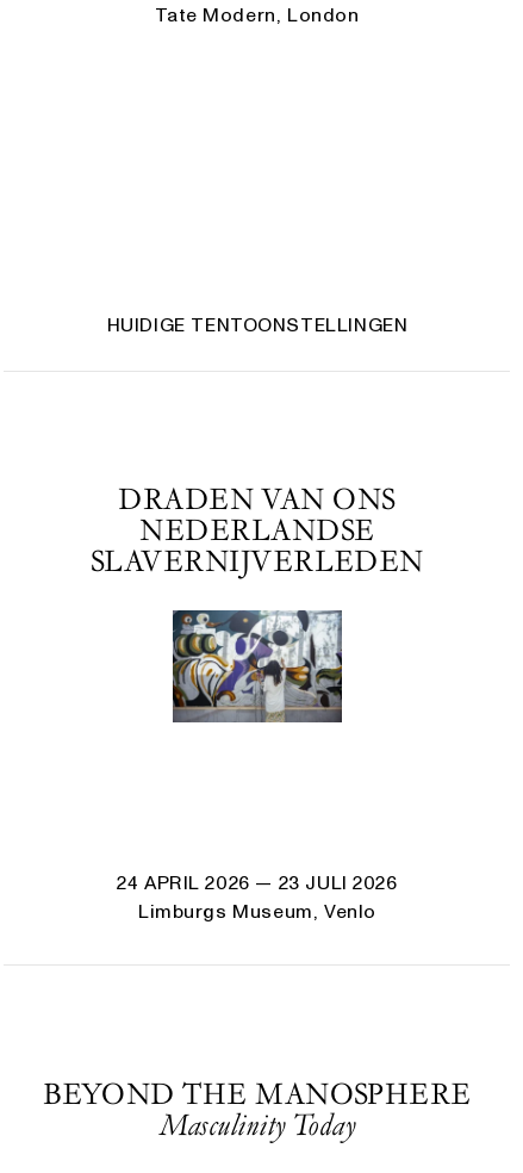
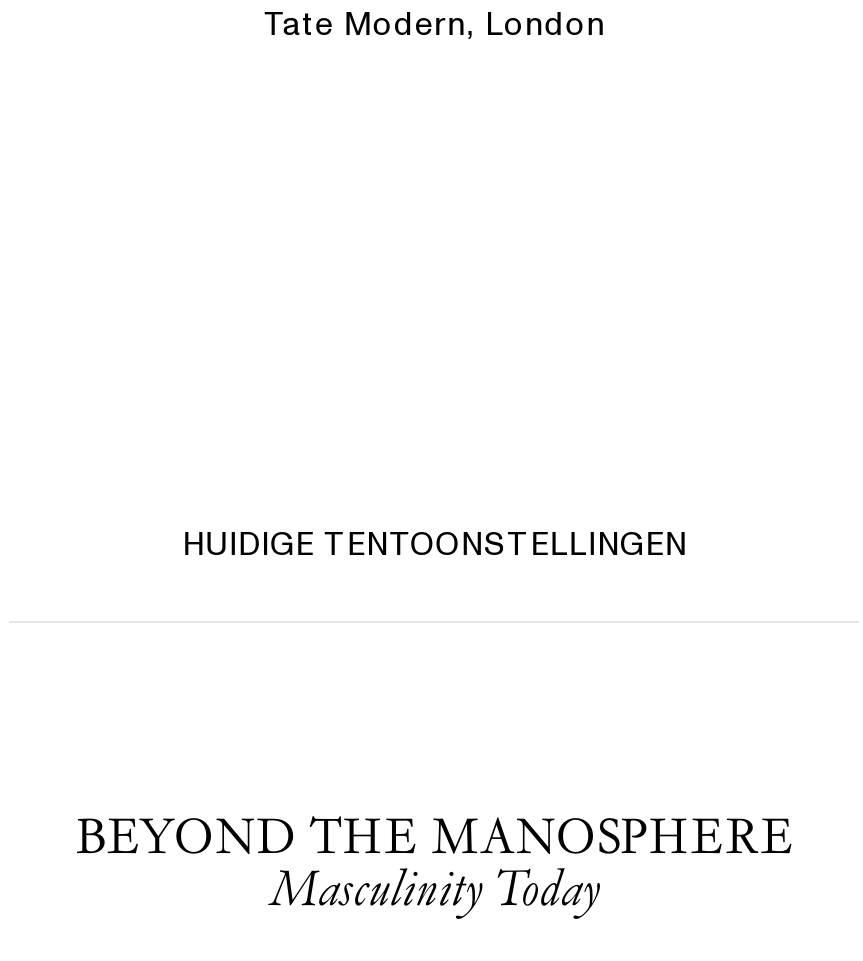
- DRADEN VAN ONS
- NEDERLANDSE
- SLAVERNIJVERLEDEN

- [image]

- 24 APRIL 2026 — 23 JULI 2026
- Limburgs Museum, Venlo
